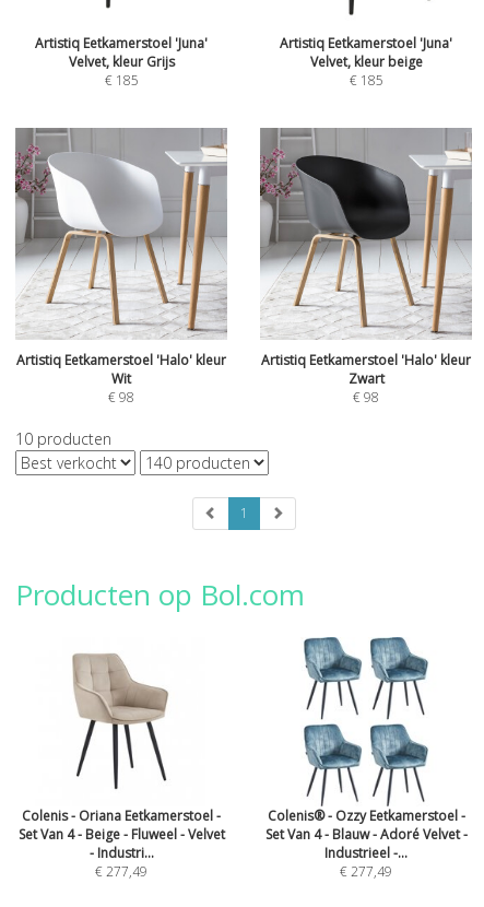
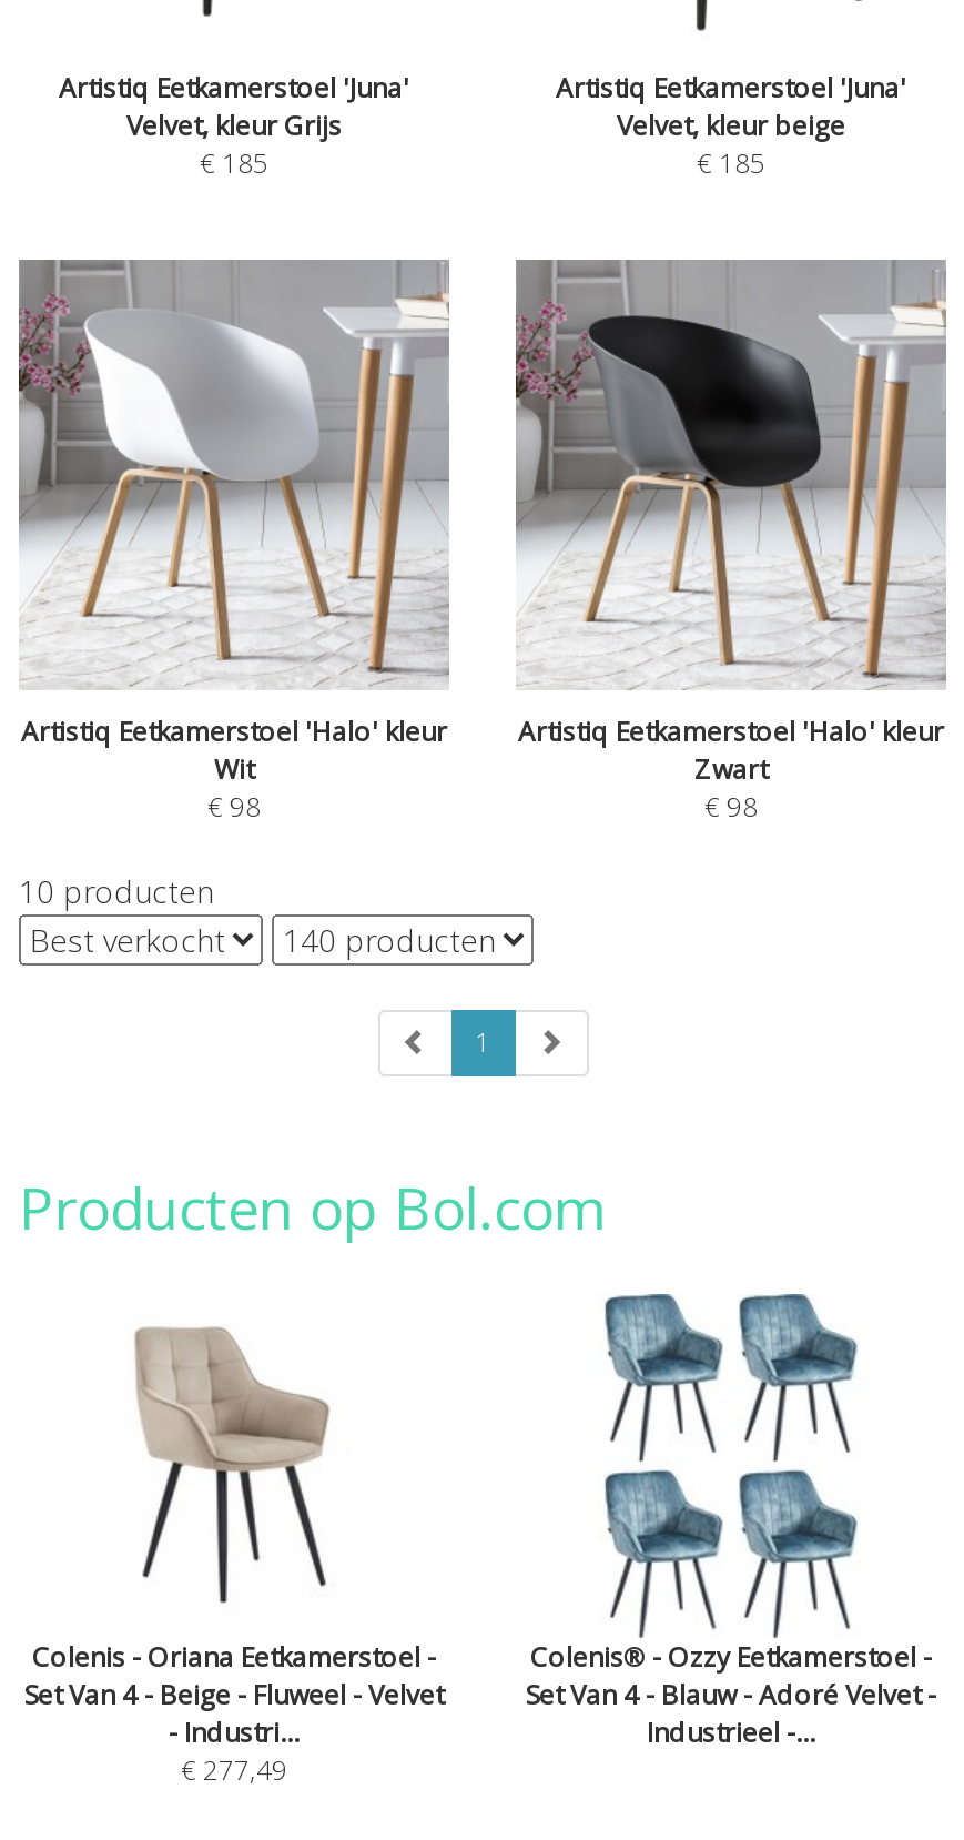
- € 277,49
